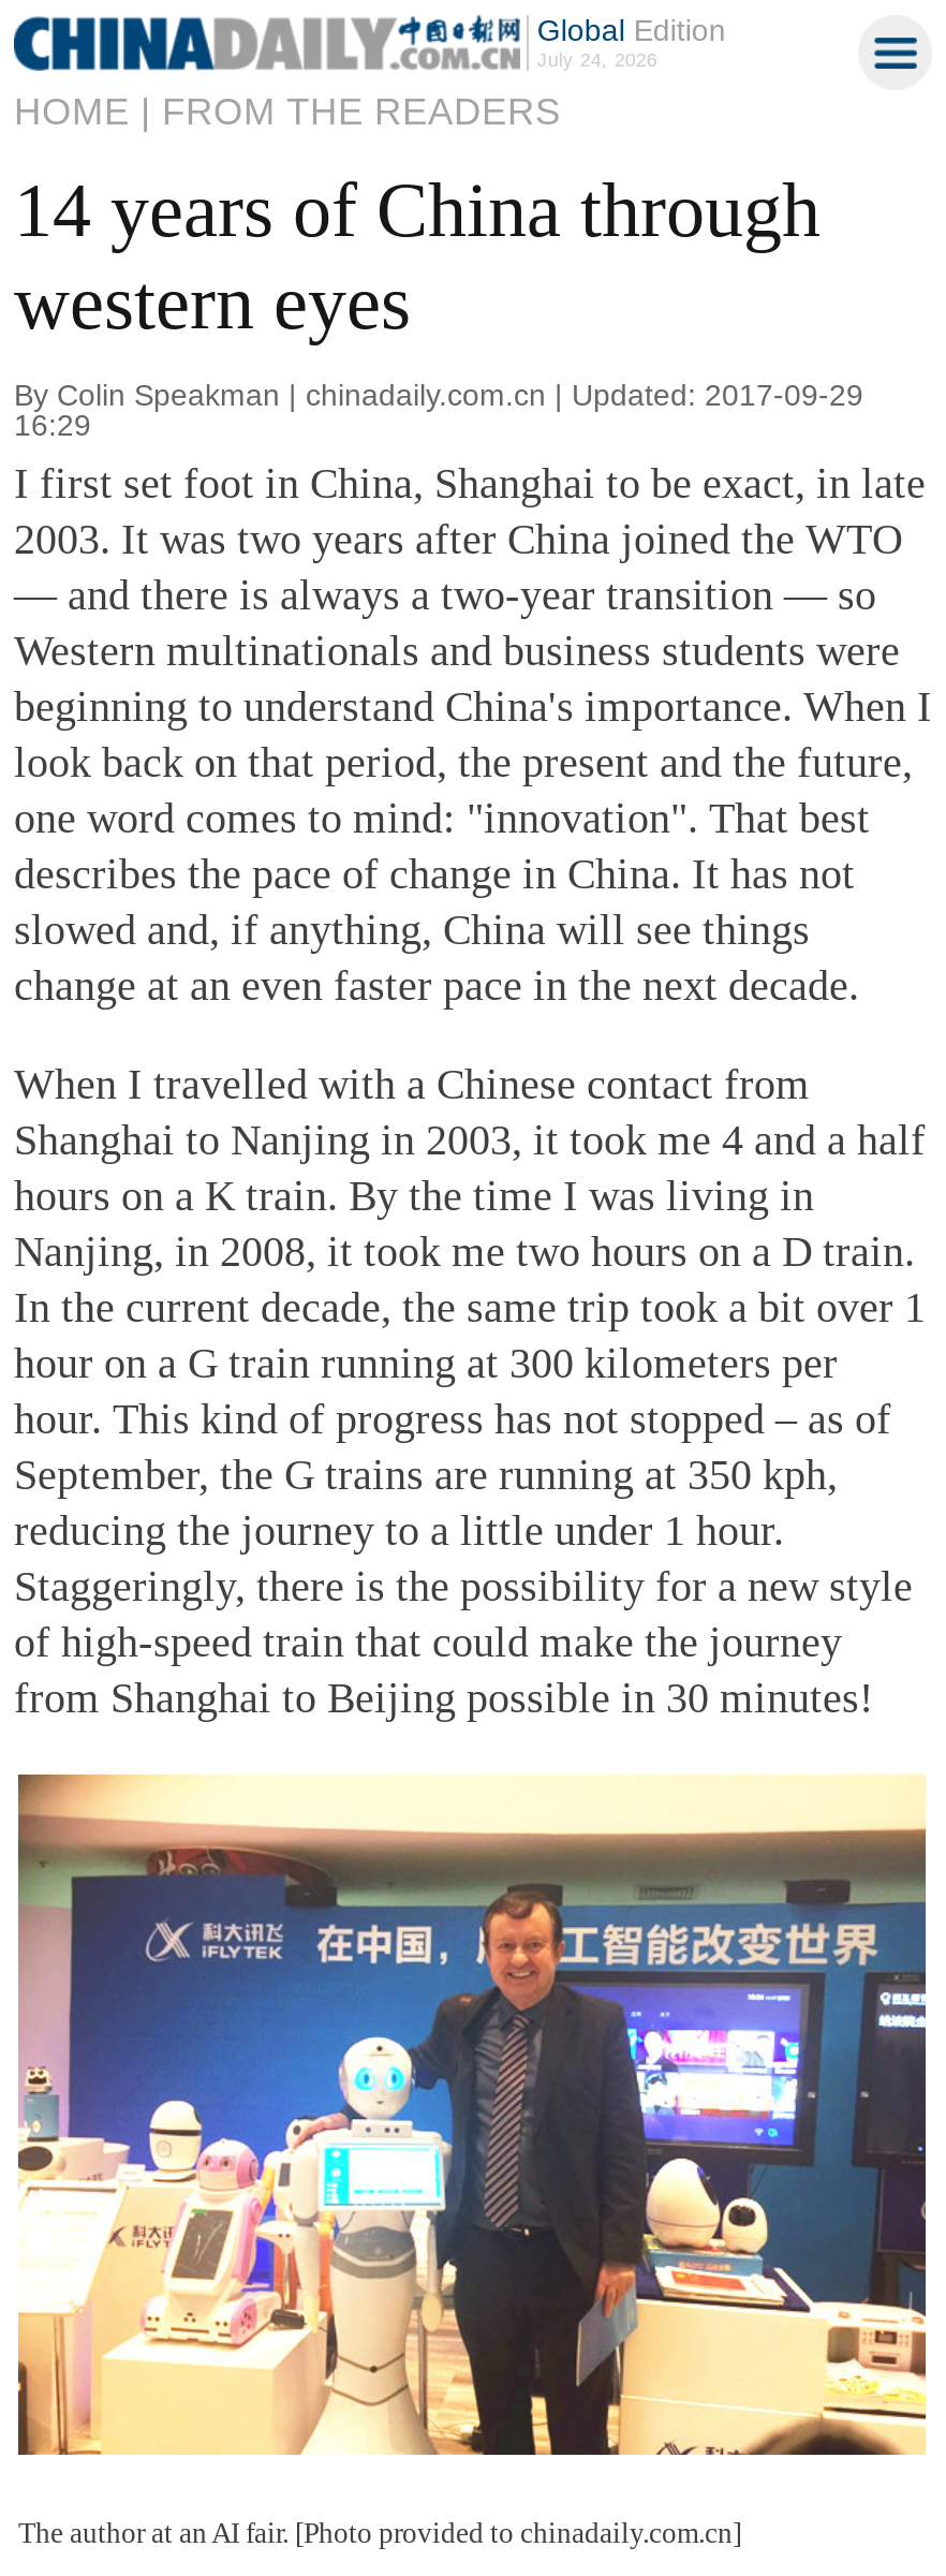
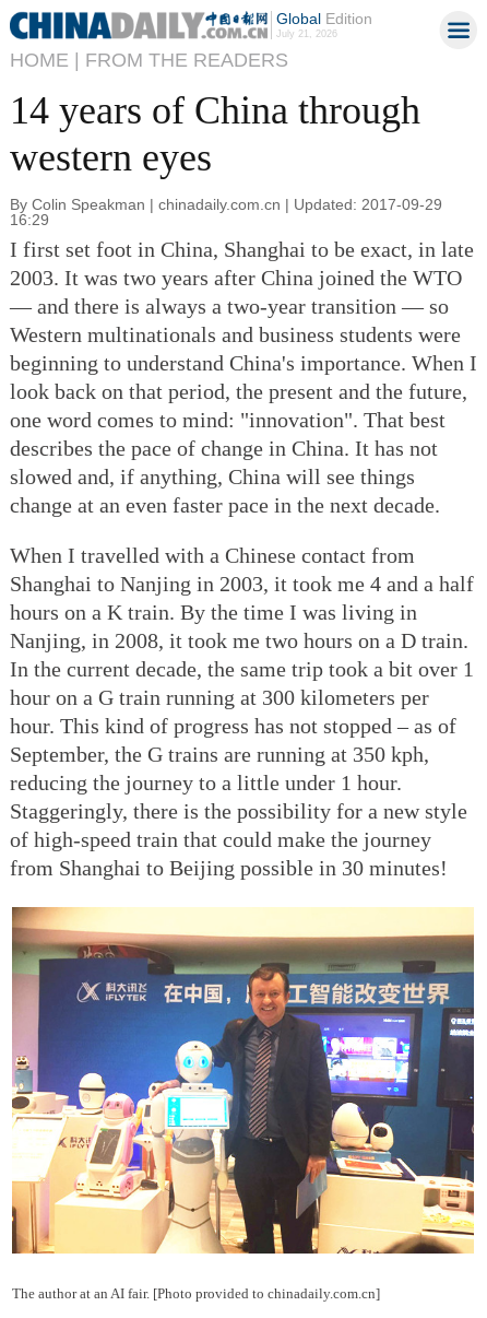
- July 24, 2026
+ July 21, 2026
